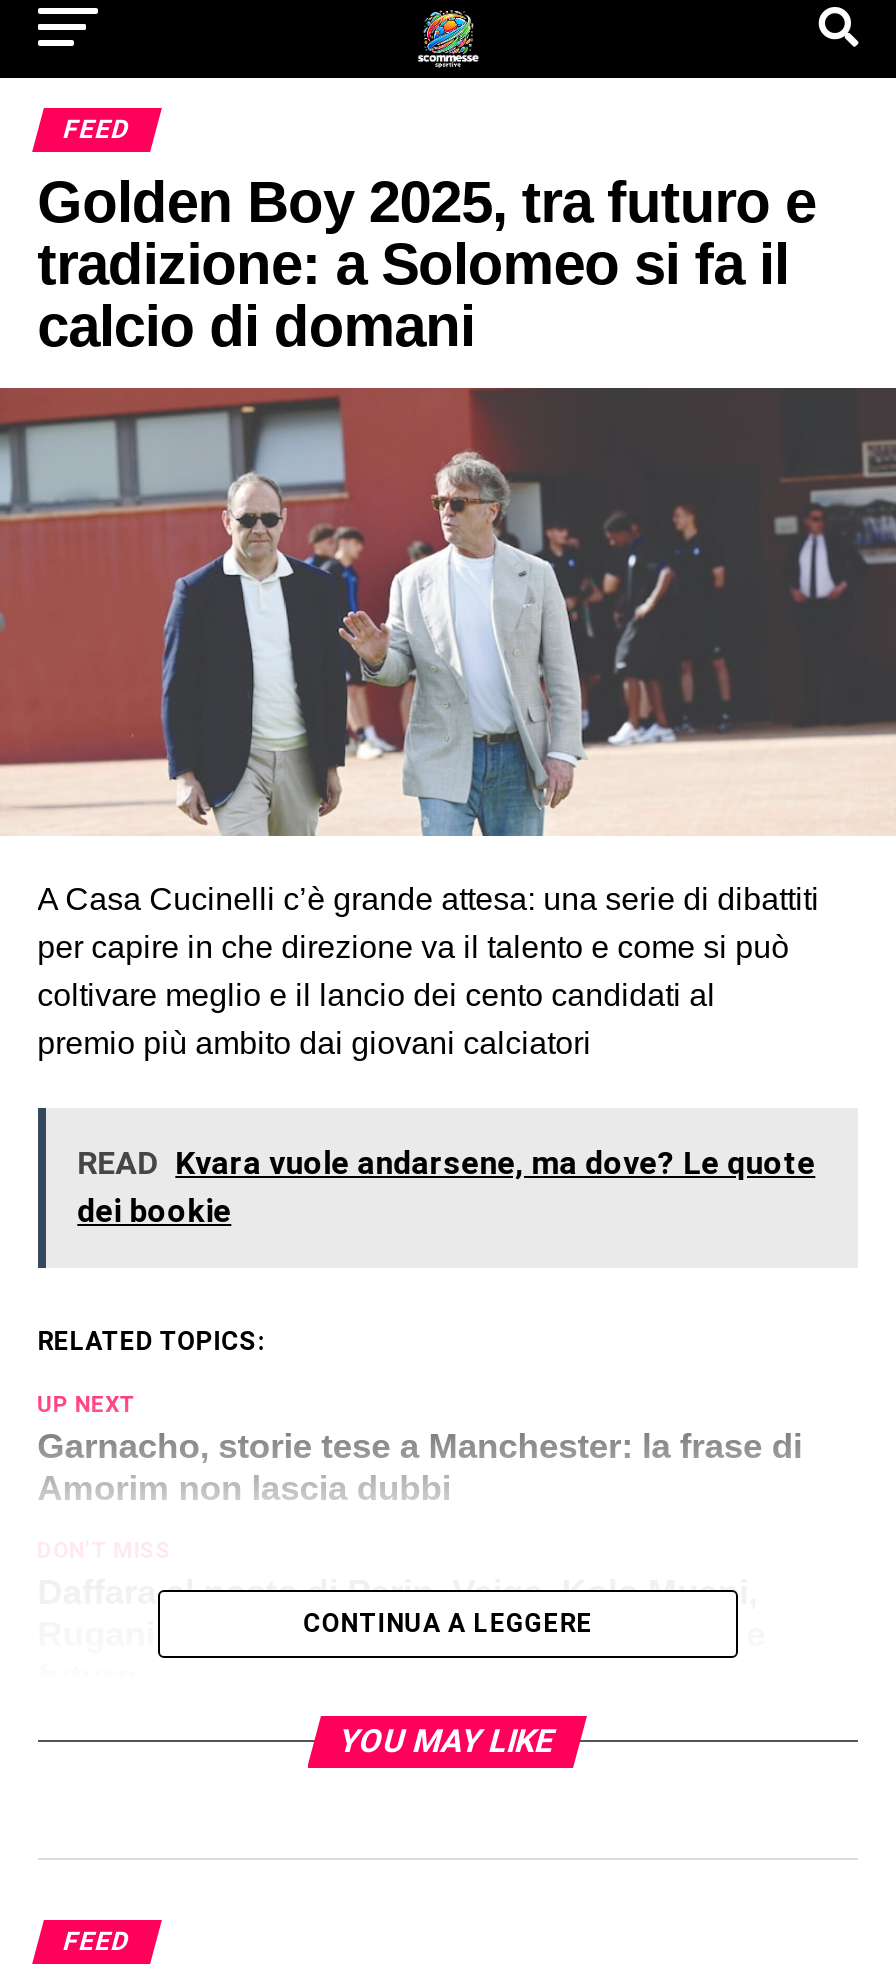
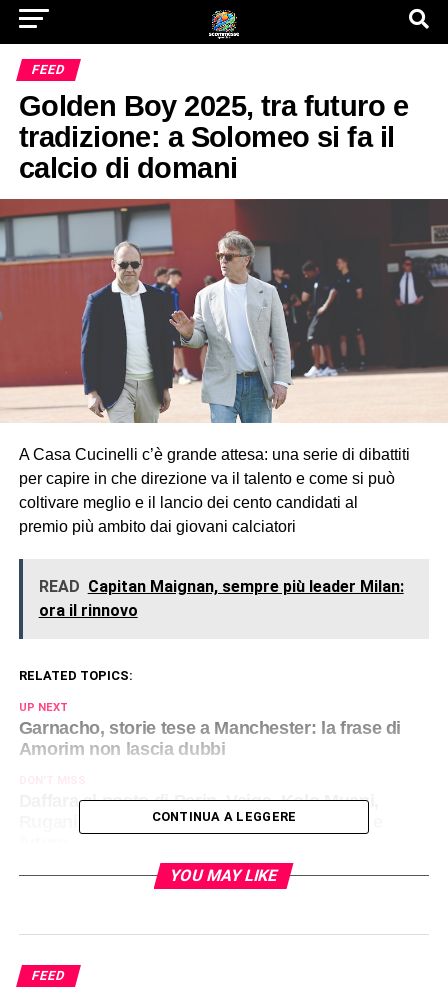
- READ Kvara vuole andarsene, ma dove? Le quote
- dei bookie
+ READ Capitan Maignan, sempre più leader Milan:
+ ora il rinnovo
